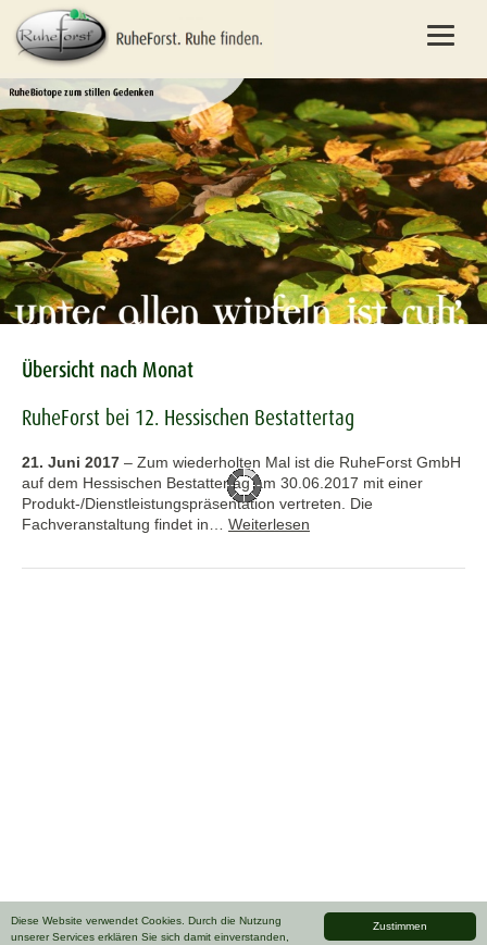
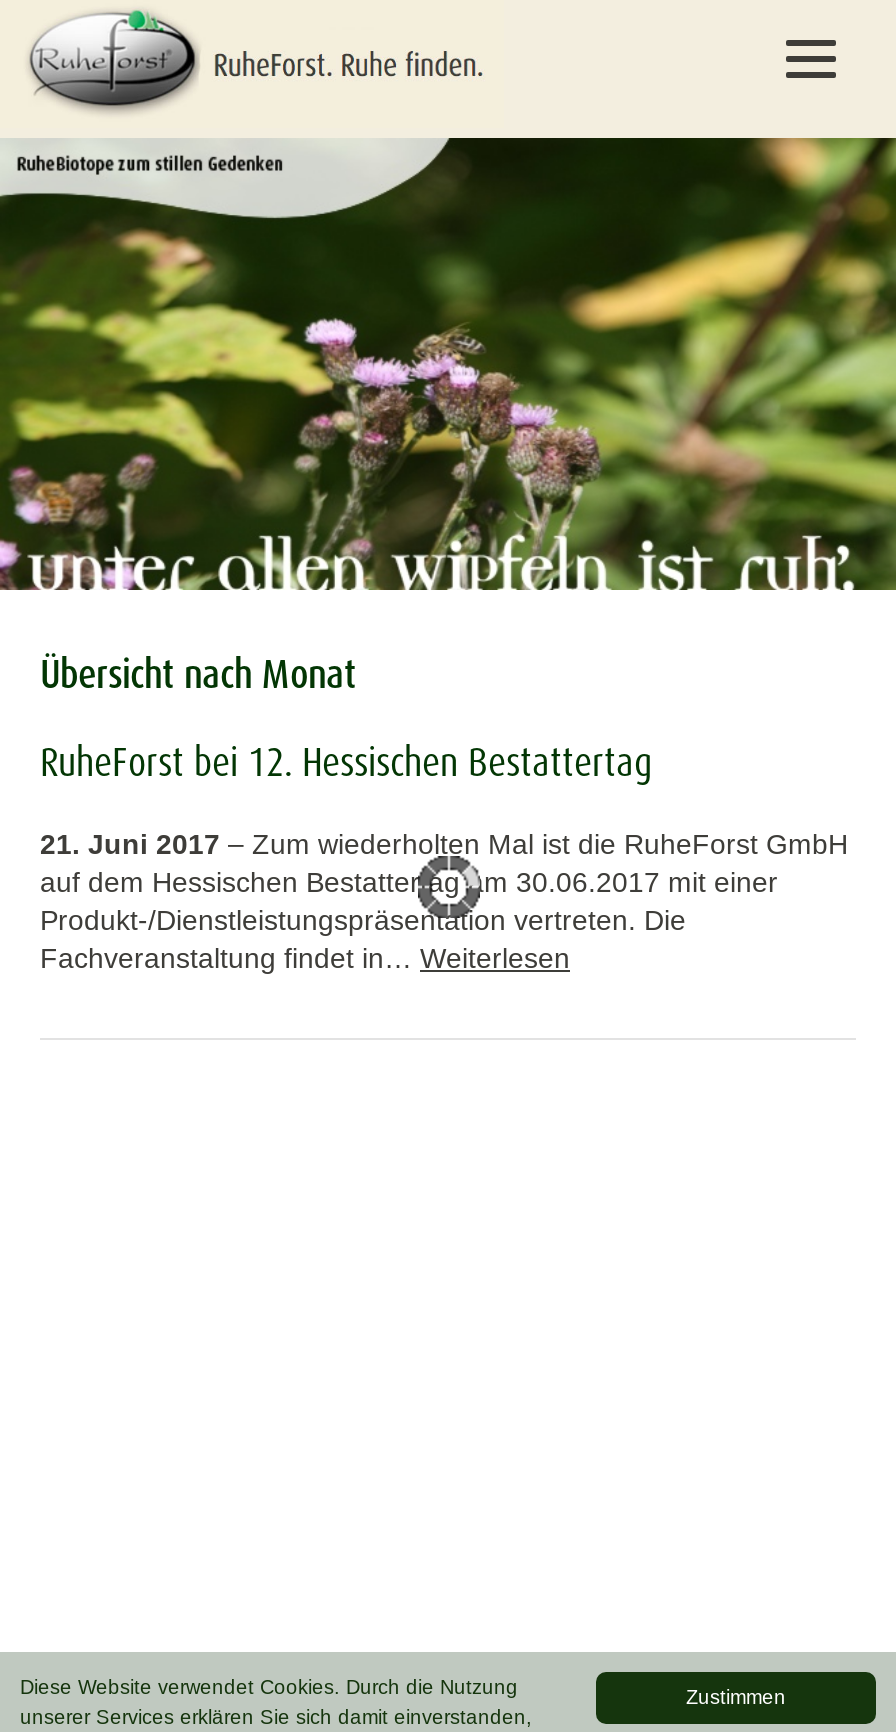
- [image]
+ [image]
